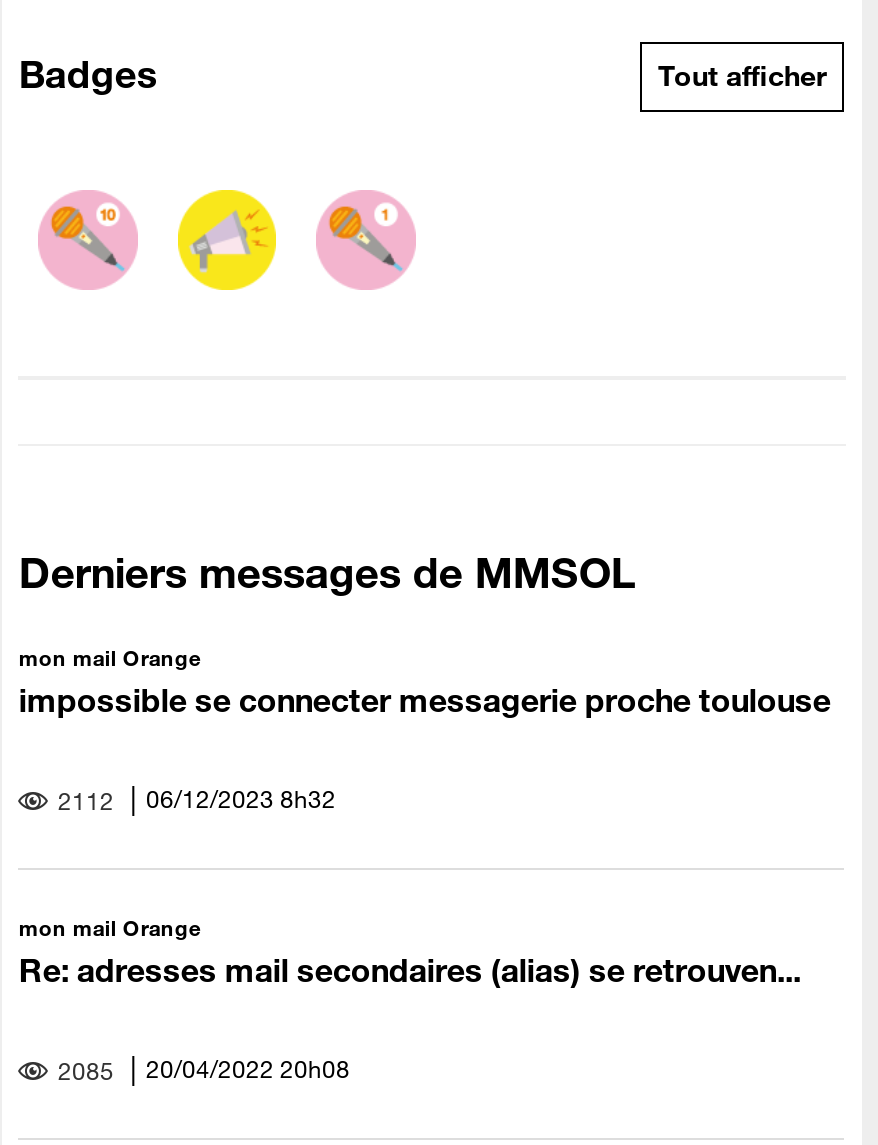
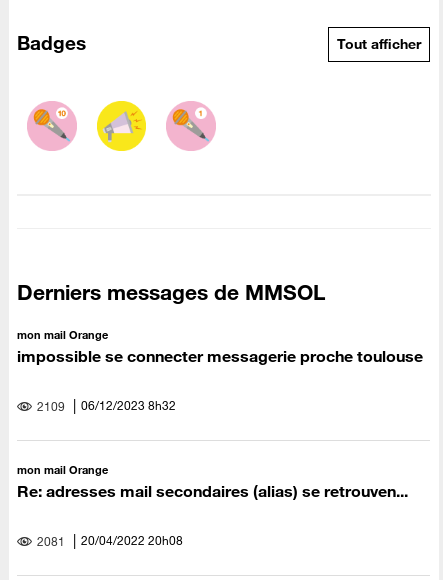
- 2112 06/12/2023 8h32
+ 2109 06/12/2023 8h32

- 2085 20/04/2022 20h08
+ 2081 20/04/2022 20h08
